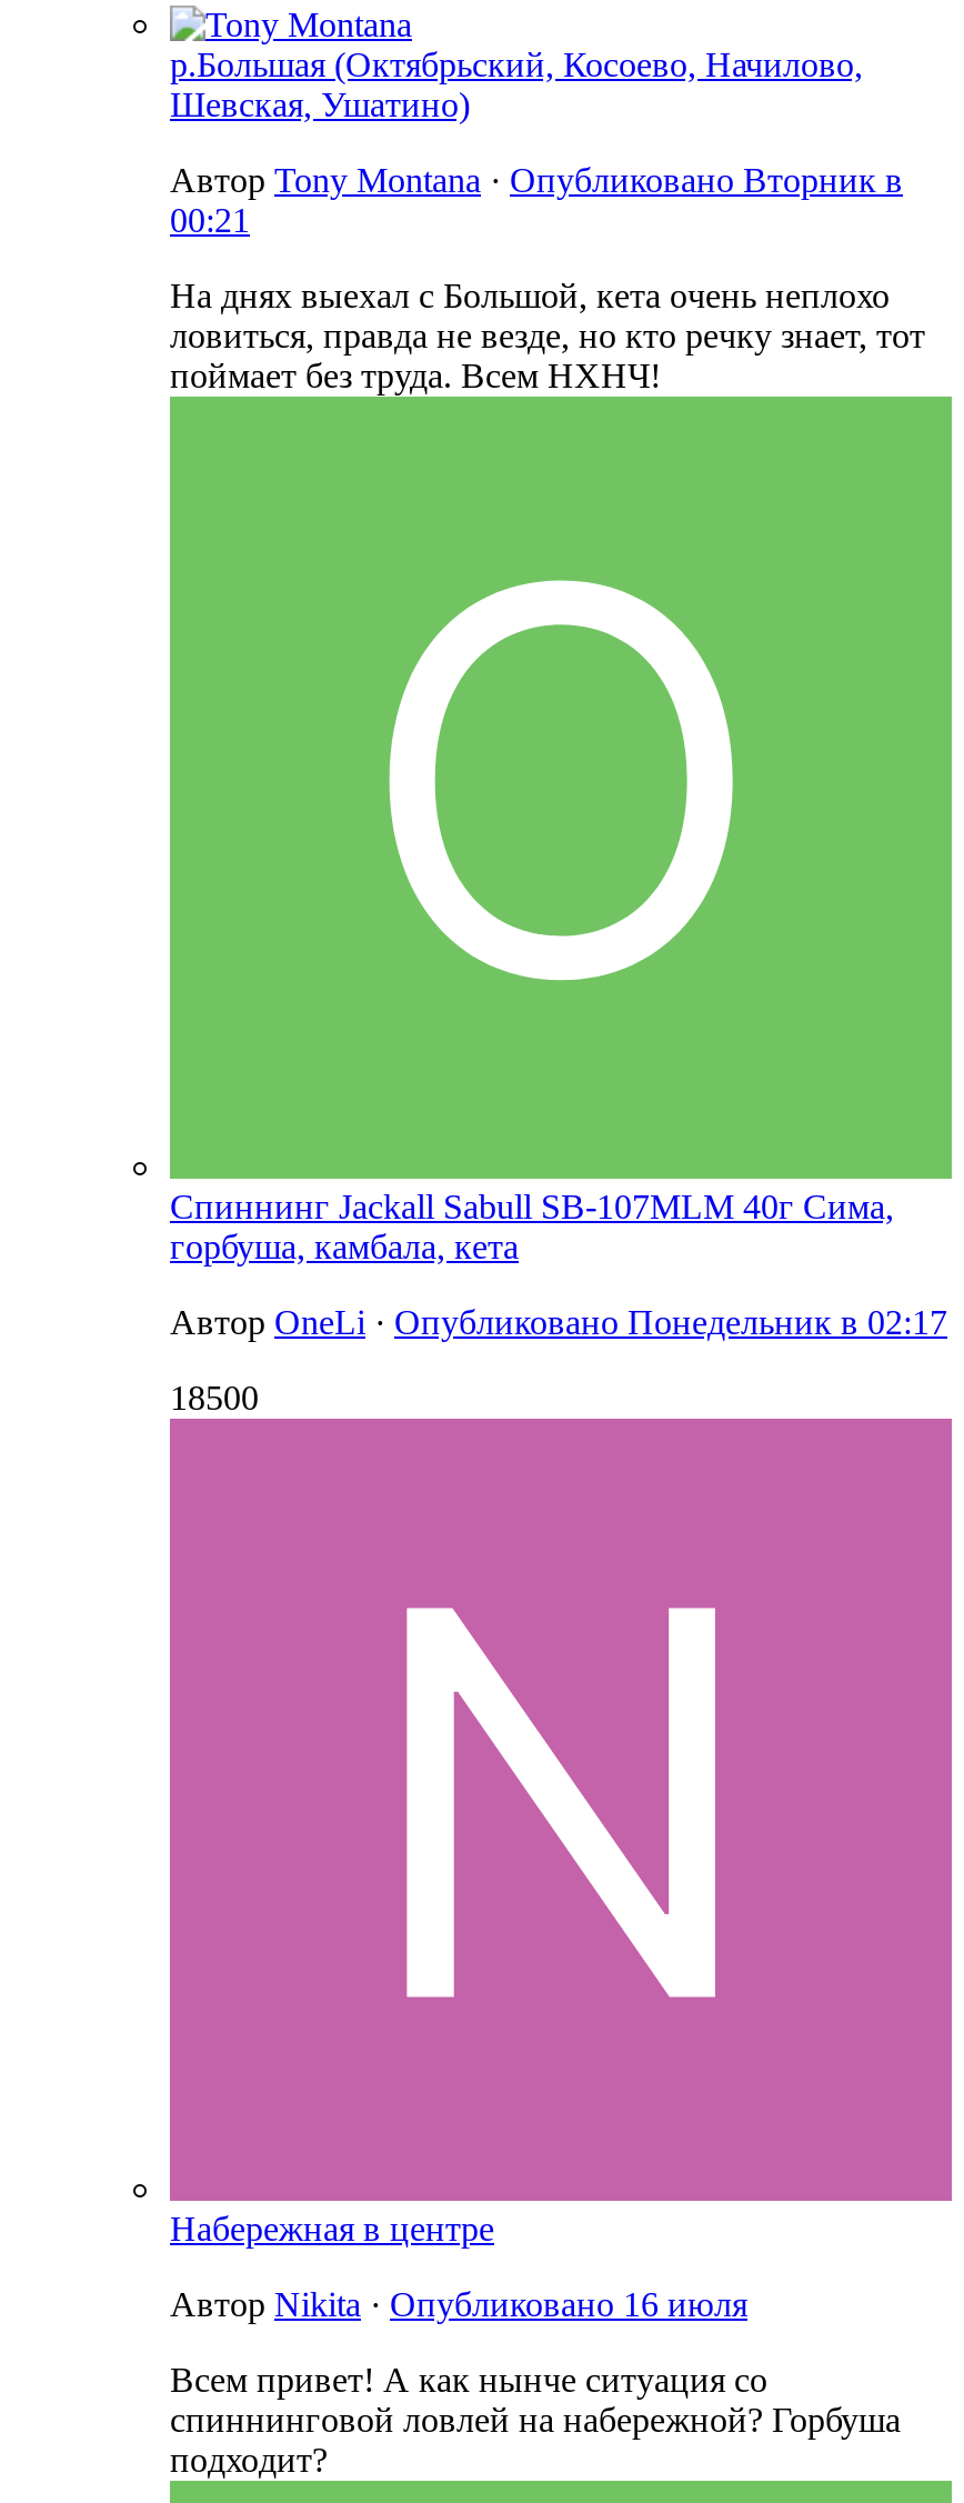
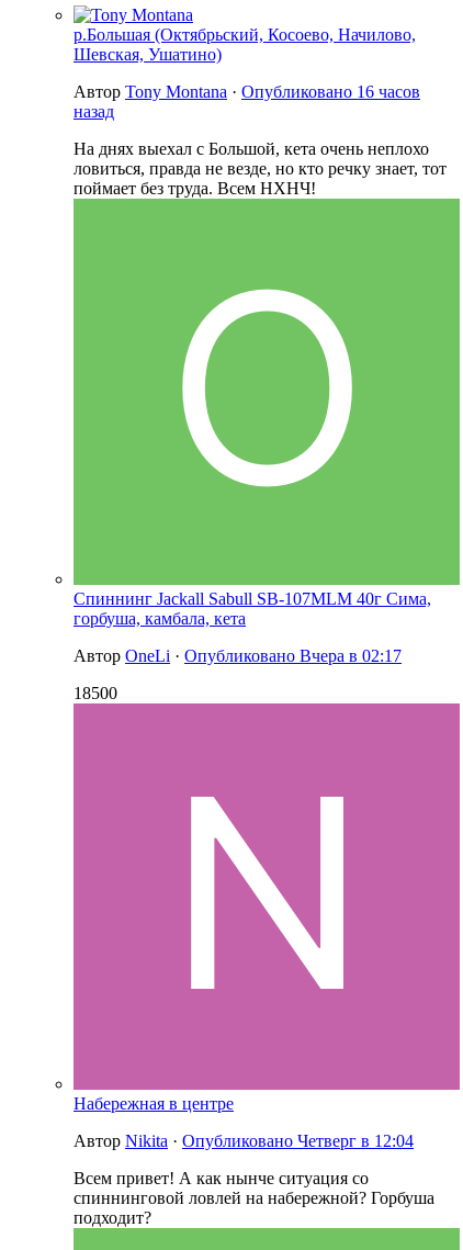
- Автор Tony Montana · Опубликовано Вторник в
- 00:21
+ Автор Tony Montana · Опубликовано 16 часов
+ назад

- Автор OneLi · Опубликовано Понедельник в 02:17
+ Автор OneLi · Опубликовано Вчера в 02:17

- Автор Nikita · Опубликовано 16 июля
+ Автор Nikita · Опубликовано Четверг в 12:04
